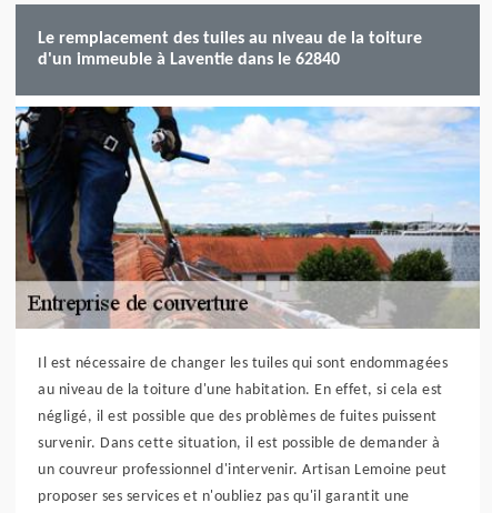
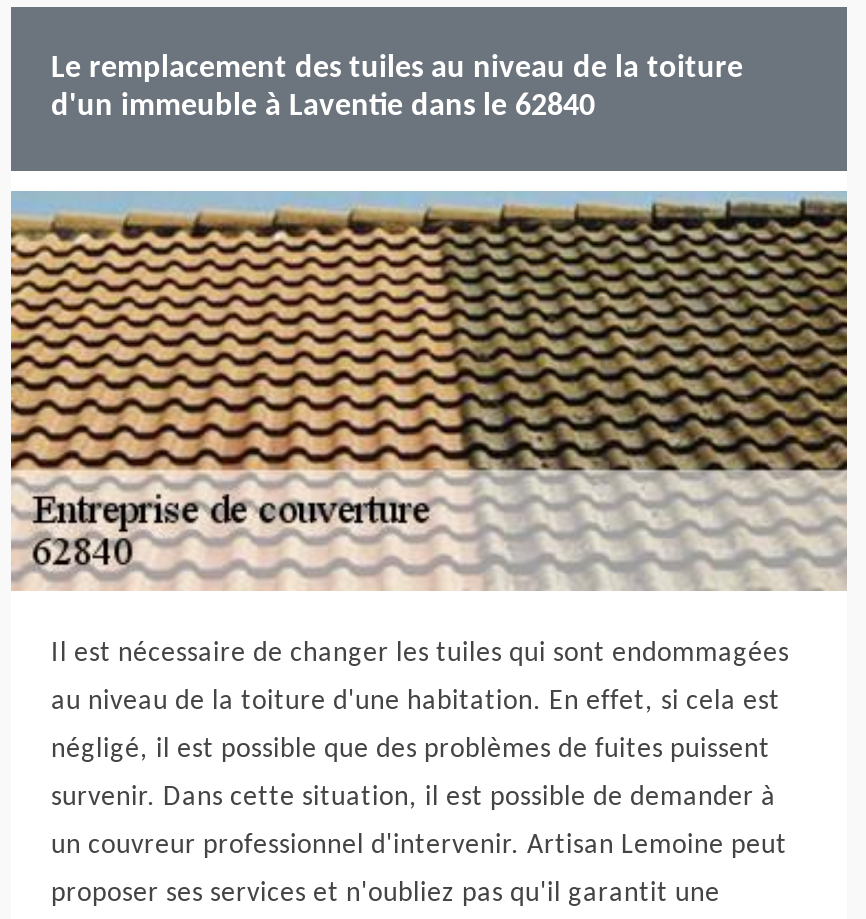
- [image]
+ [image]
